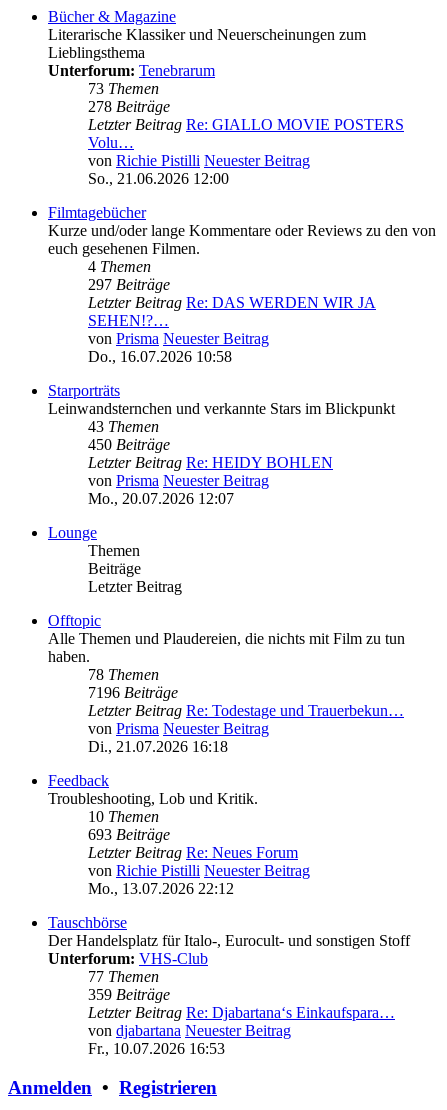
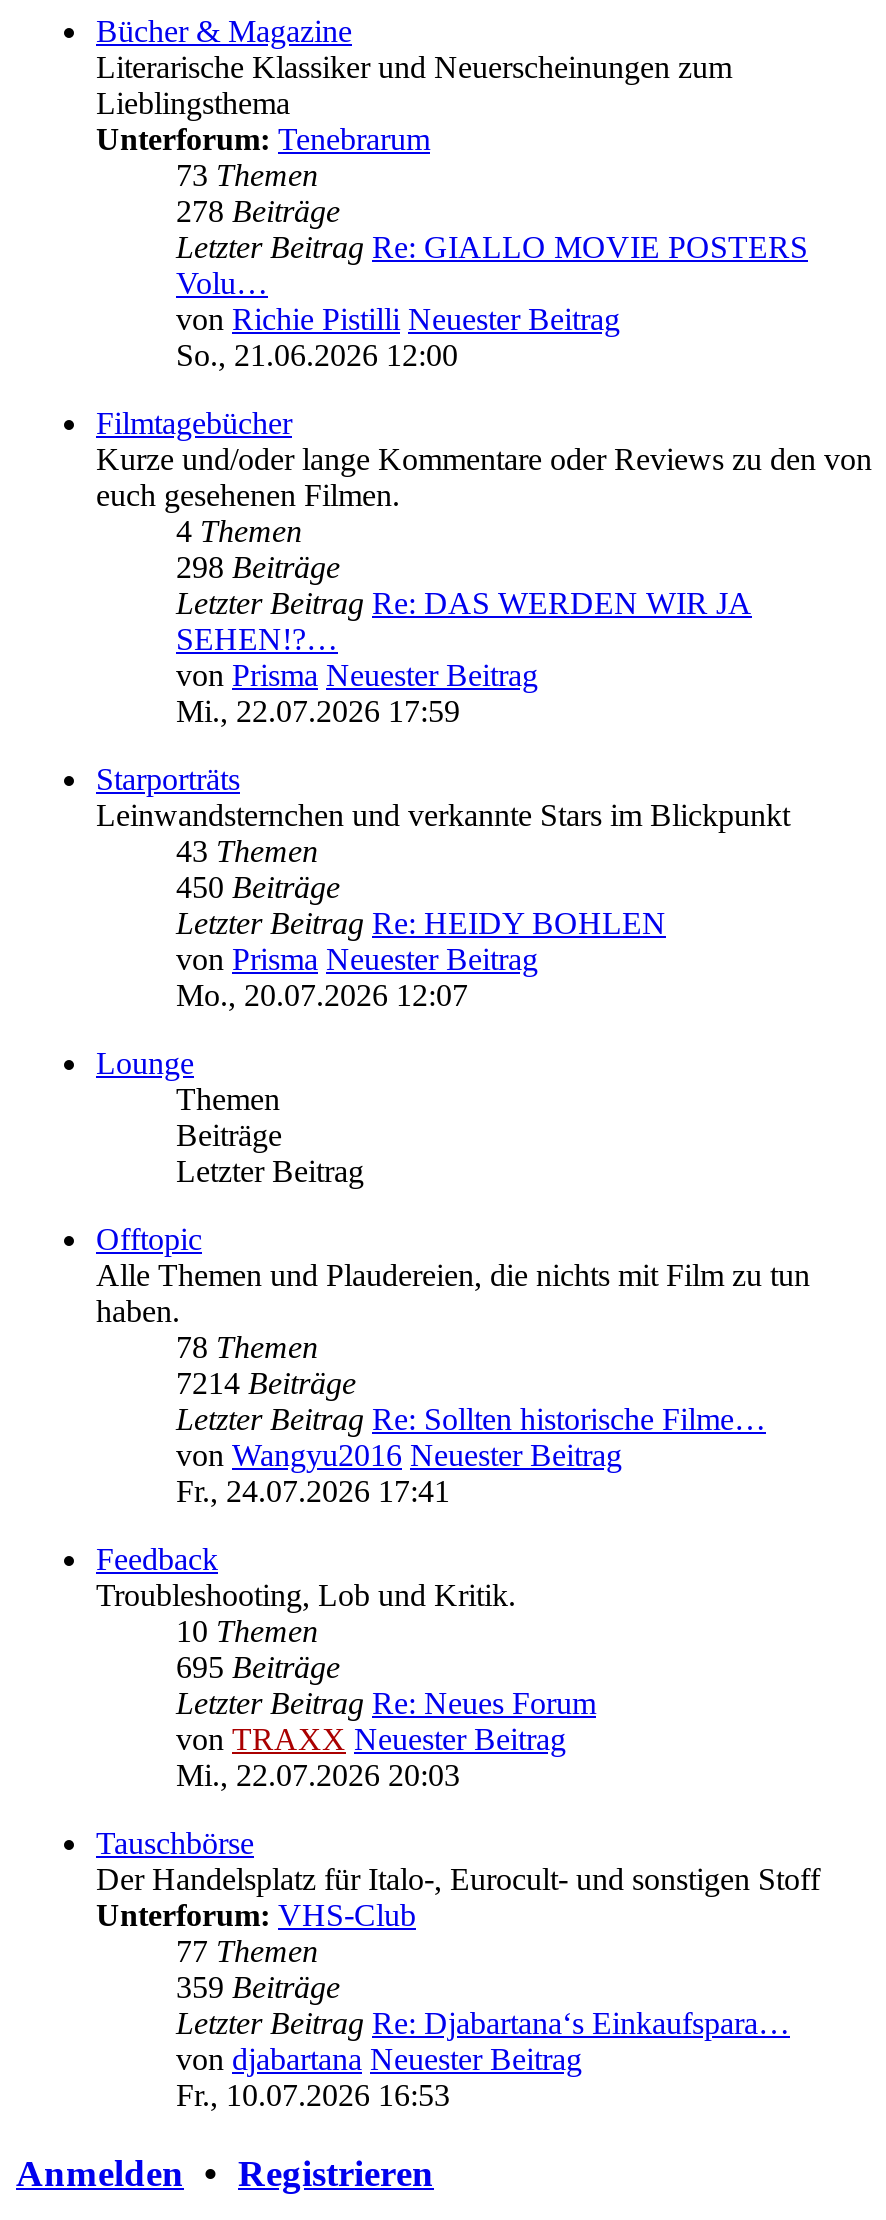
- 297 Beiträge
+ 298 Beiträge

- Do., 16.07.2026 10:58
+ Mi., 22.07.2026 17:59

- 7196 Beiträge
- Letzter Beitrag Re: Todestage und Trauerbekun…
- von Prisma Neuester Beitrag
- Di., 21.07.2026 16:18
+ 7214 Beiträge
+ Letzter Beitrag Re: Sollten historische Filme…
+ von Wangyu2016 Neuester Beitrag
+ Fr., 24.07.2026 17:41

- 693 Beiträge
+ 695 Beiträge

- von Richie Pistilli Neuester Beitrag
- Mo., 13.07.2026 22:12
+ von TRAXX Neuester Beitrag
+ Mi., 22.07.2026 20:03
